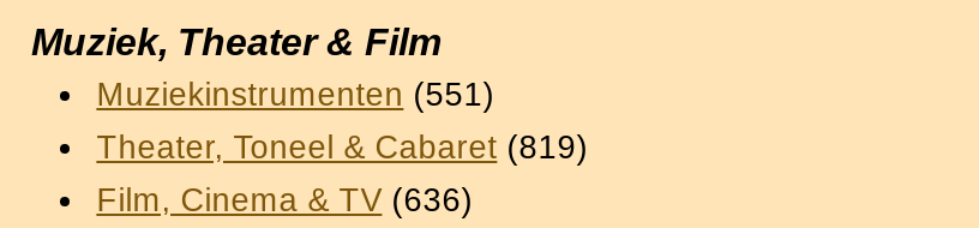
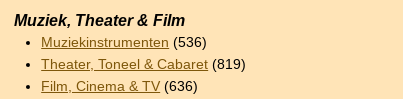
- Muziekinstrumenten (551)
+ Muziekinstrumenten (536)
